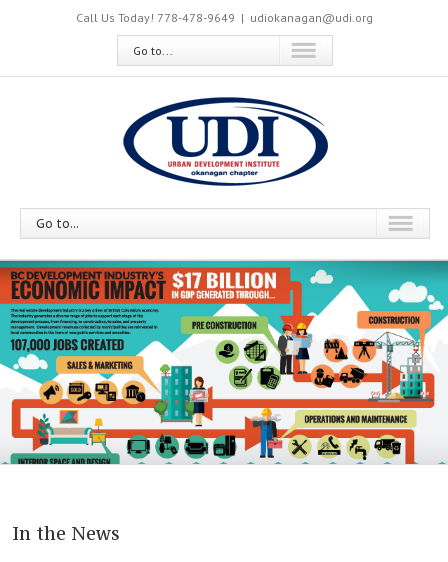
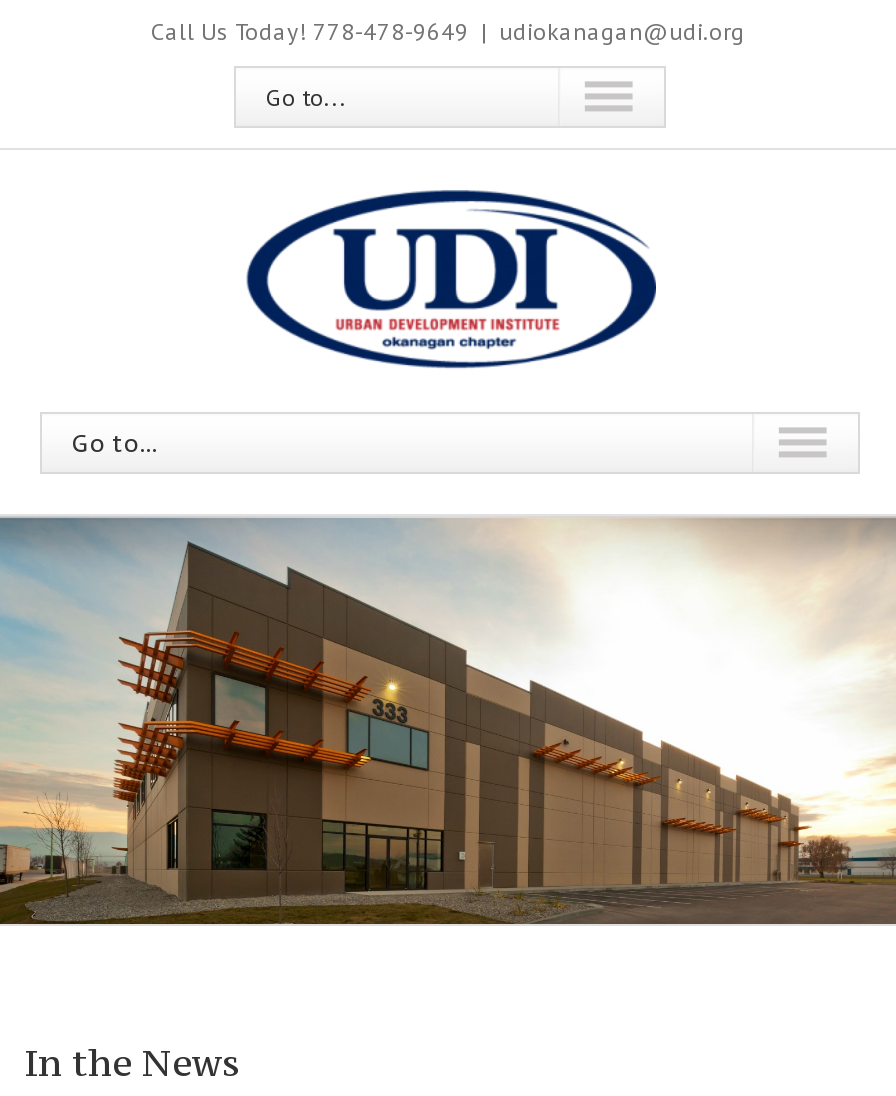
- [image]
+ [image]
